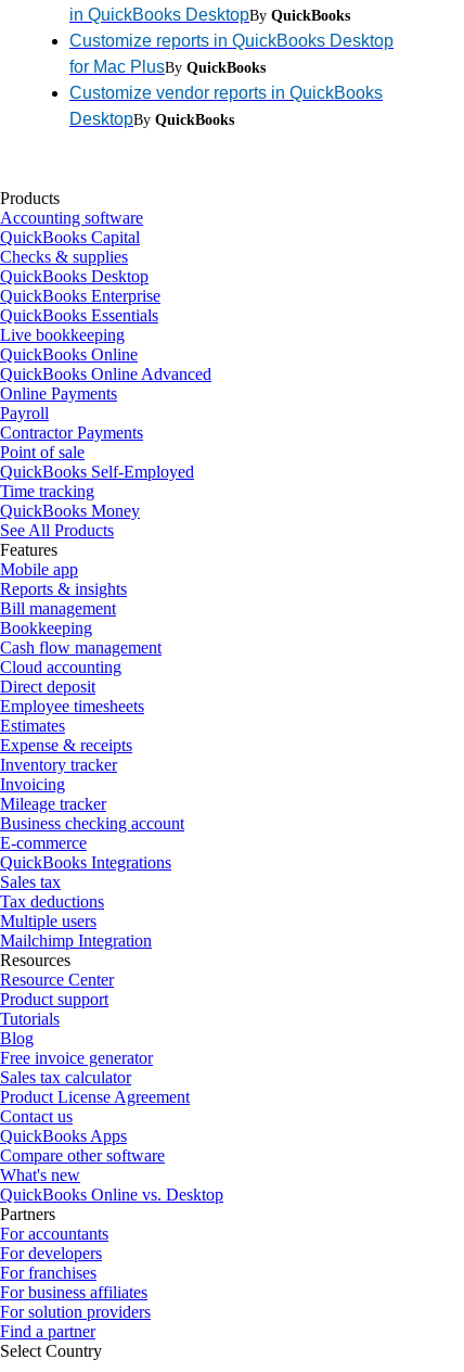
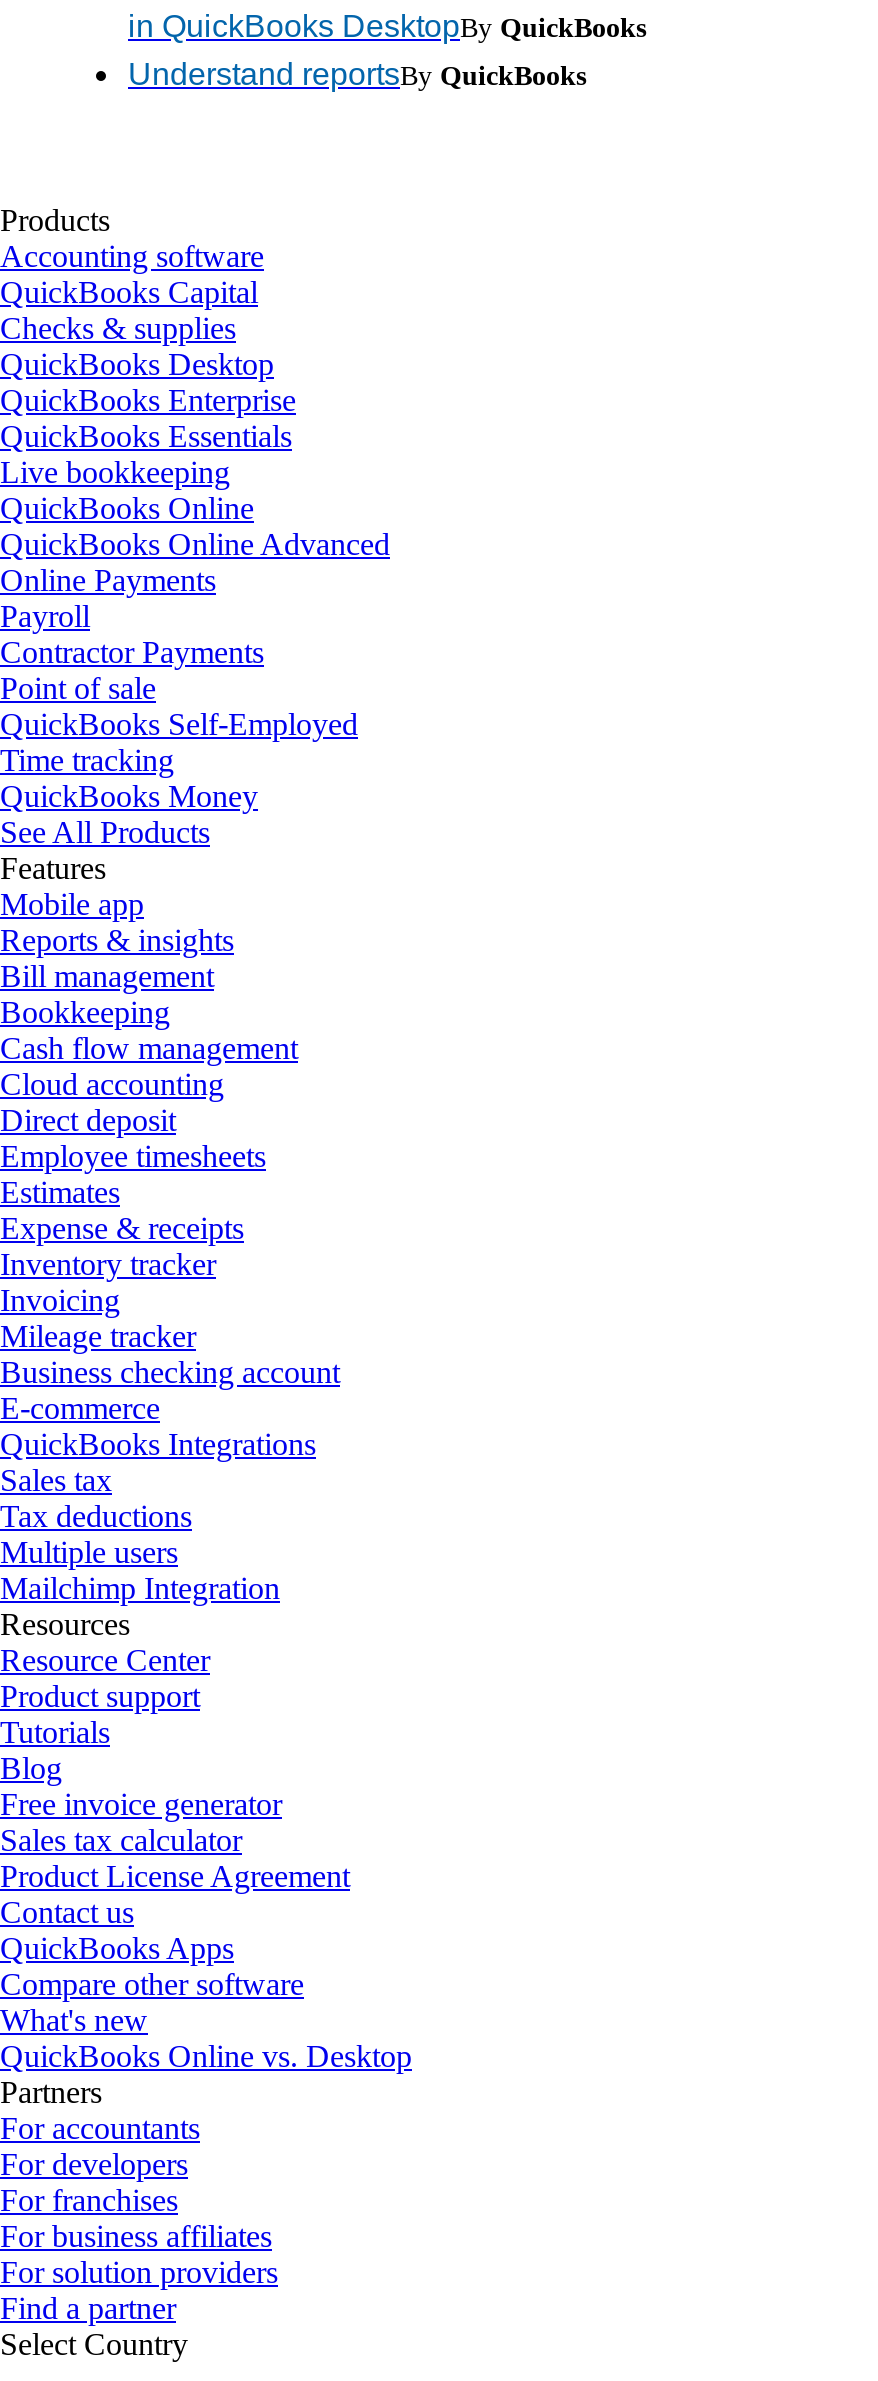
- Customize reports in QuickBooks Desktop
- for Mac PlusBy QuickBooks
- Customize vendor reports in QuickBooks
- DesktopBy QuickBooks
+ Understand reportsBy QuickBooks
